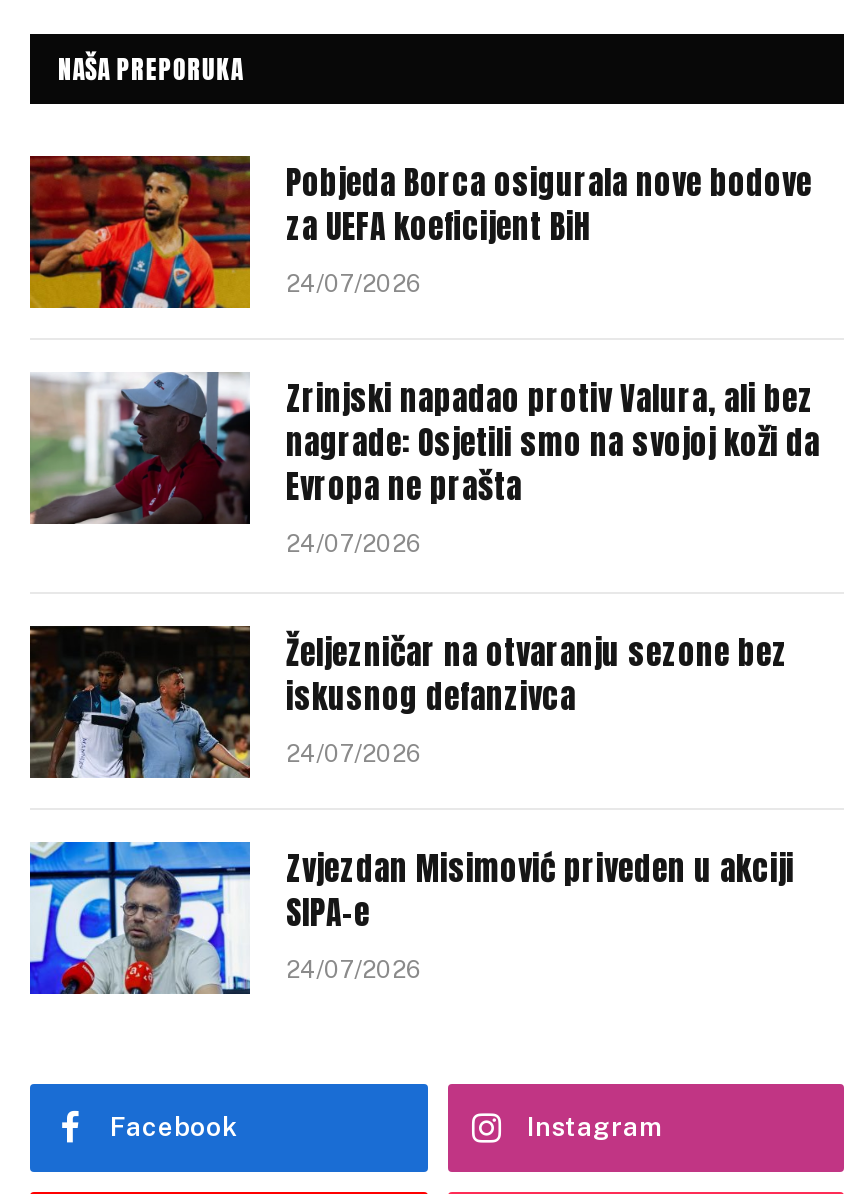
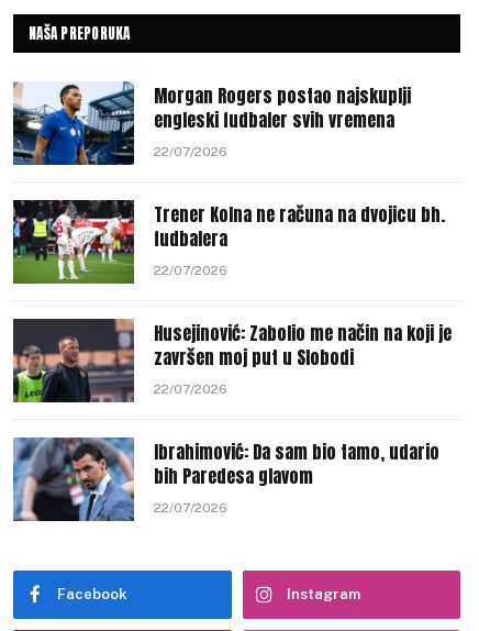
- [image]
- Pobjeda Borca osigurala nove bodove
- za UEFA koeficijent BiH
- 24/07/2026
+ [image]
+ Morgan Rogers postao najskuplji
+ engleski fudbaler svih vremena
+ 22/07/2026

- [image]
- Zrinjski napadao protiv Valura, ali bez
- nagrade: Osjetili smo na svojoj koži da
- Evropa ne prašta
- 24/07/2026
+ [image]
+ Trener Kolna ne računa na dvojicu bh.
+ fudbalera
+ 22/07/2026

- [image]
- Željezničar na otvaranju sezone bez
- iskusnog defanzivca
- 24/07/2026
+ [image]
+ Husejinović: Zabolio me način na koji je
+ završen moj put u Slobodi
+ 22/07/2026

- [image]
- Zvjezdan Misimović priveden u akciji
- SIPA-e
- 24/07/2026
+ [image]
+ Ibrahimović: Da sam bio tamo, udario
+ bih Paredesa glavom
+ 22/07/2026
